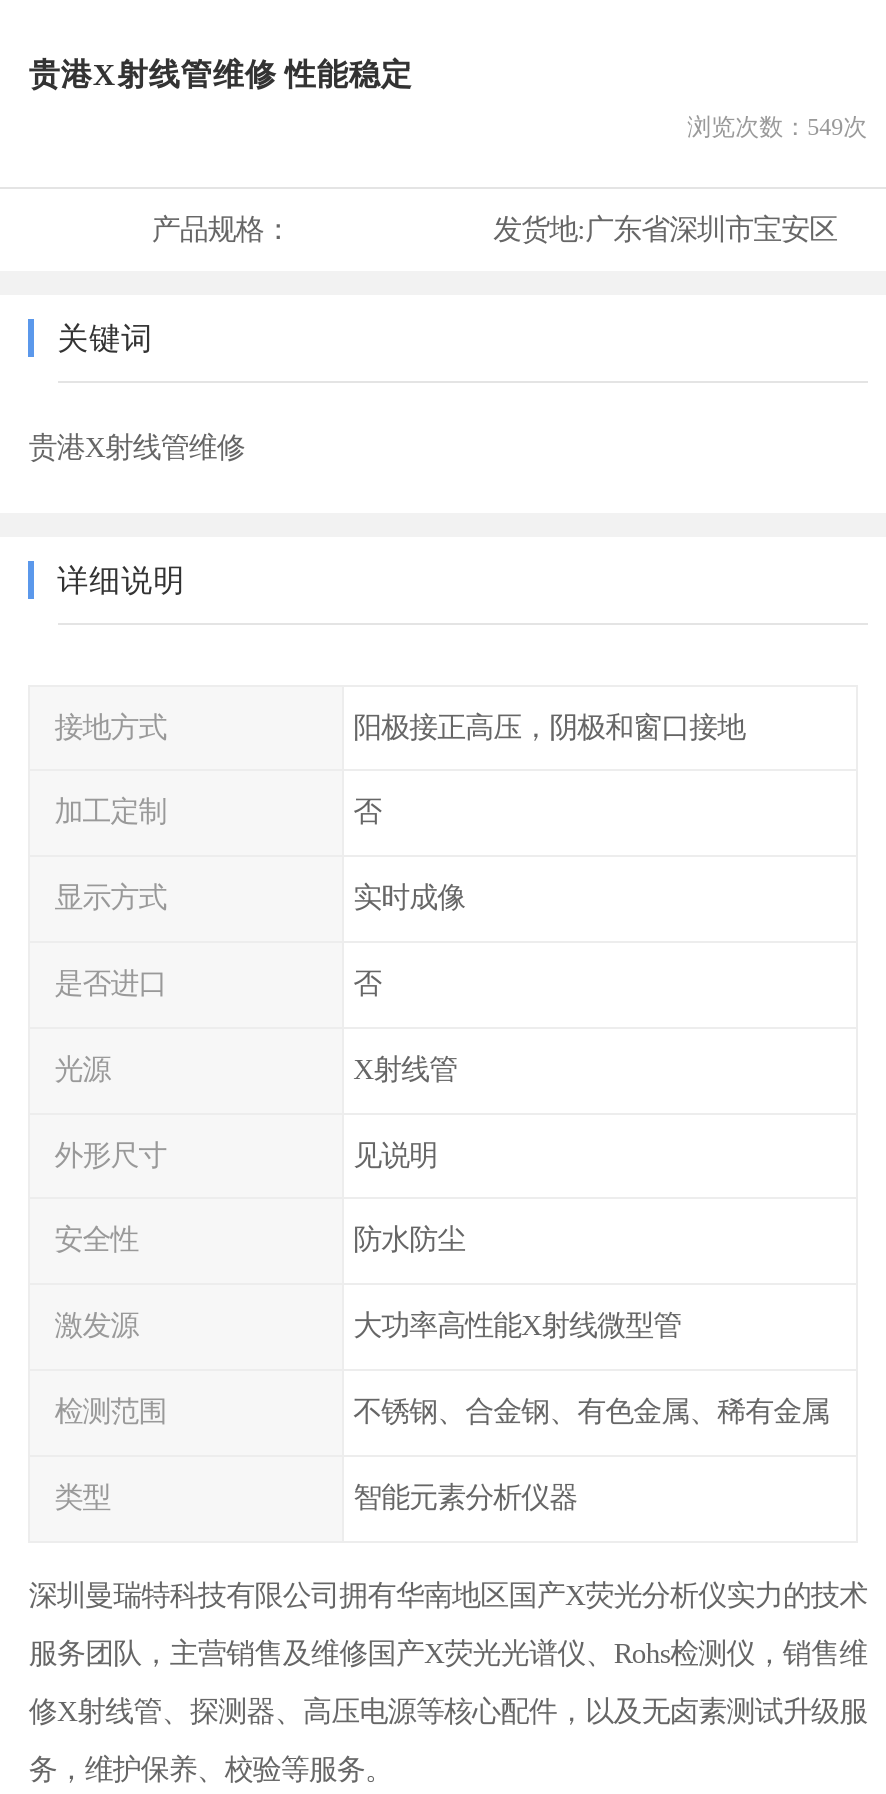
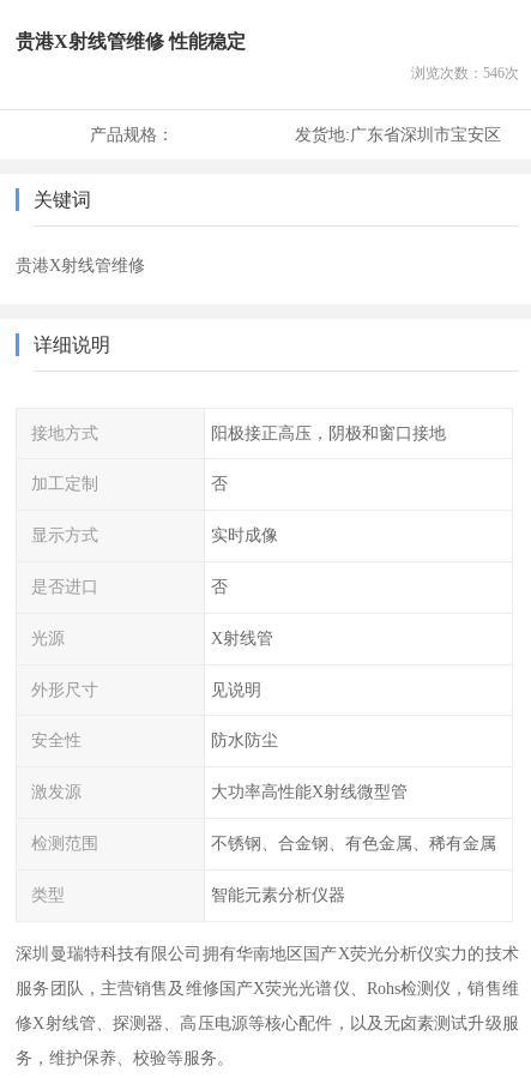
- 浏览次数：549次
+ 浏览次数：546次
